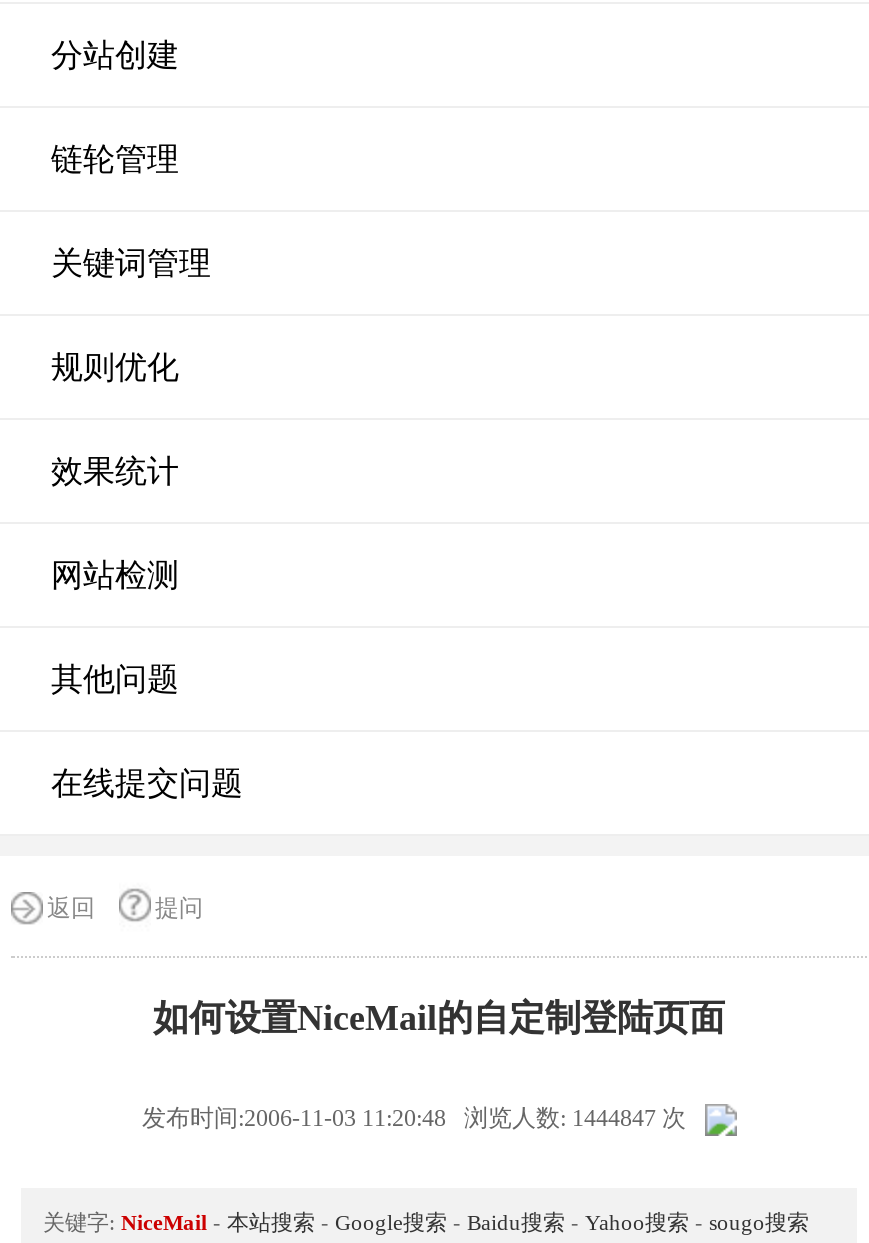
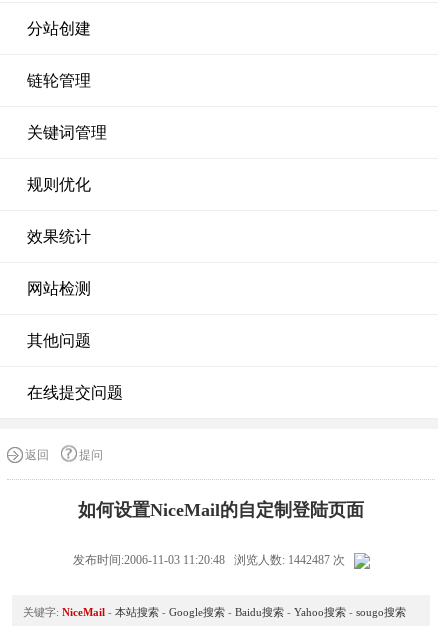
- 发布时间:2006-11-03 11:20:48 浏览人数: 1444847 次
+ 发布时间:2006-11-03 11:20:48 浏览人数: 1442487 次
